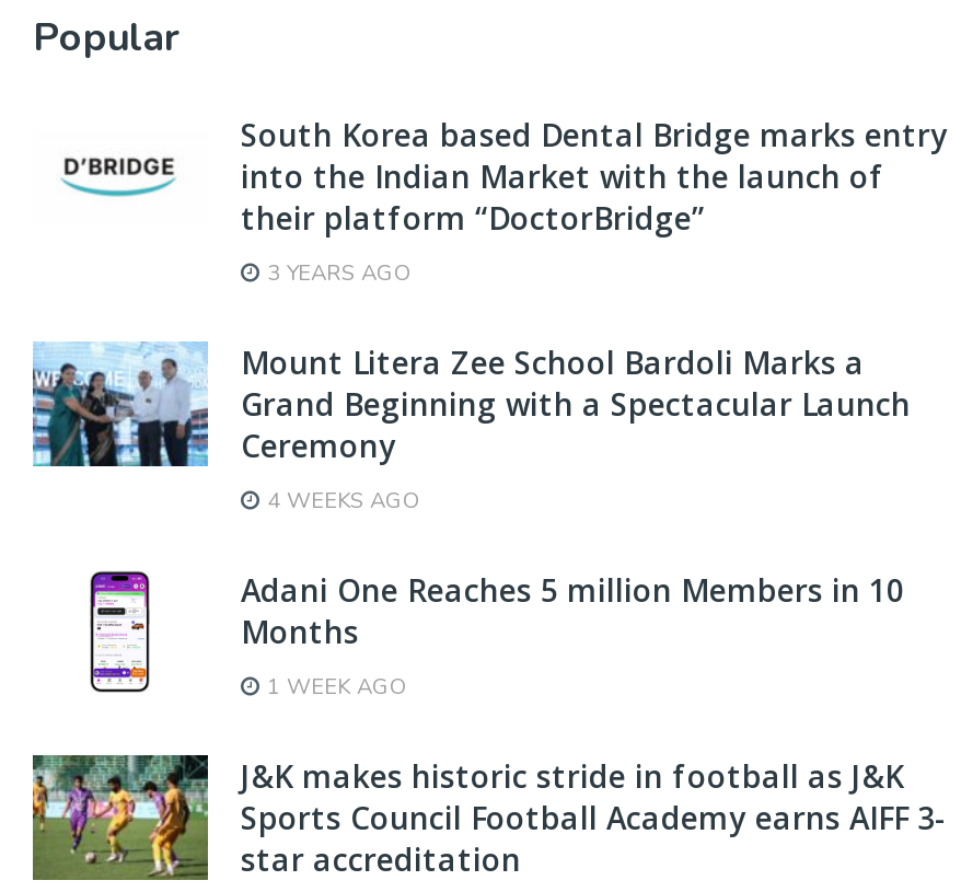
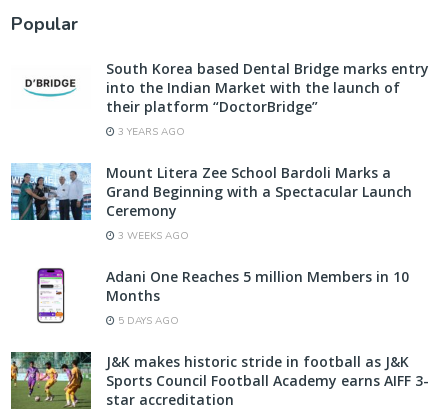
- 4 WEEKS AGO
+ 3 WEEKS AGO

- 1 WEEK AGO
+ 5 DAYS AGO
